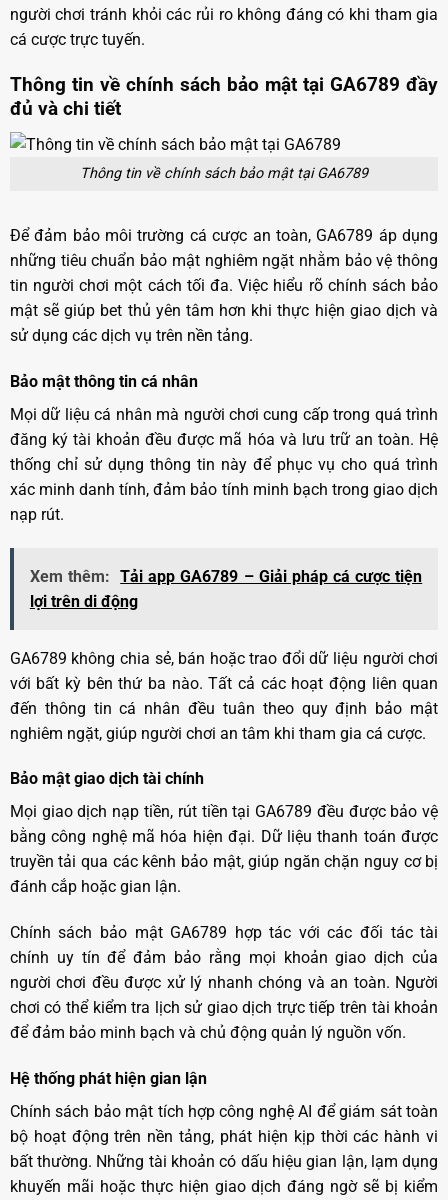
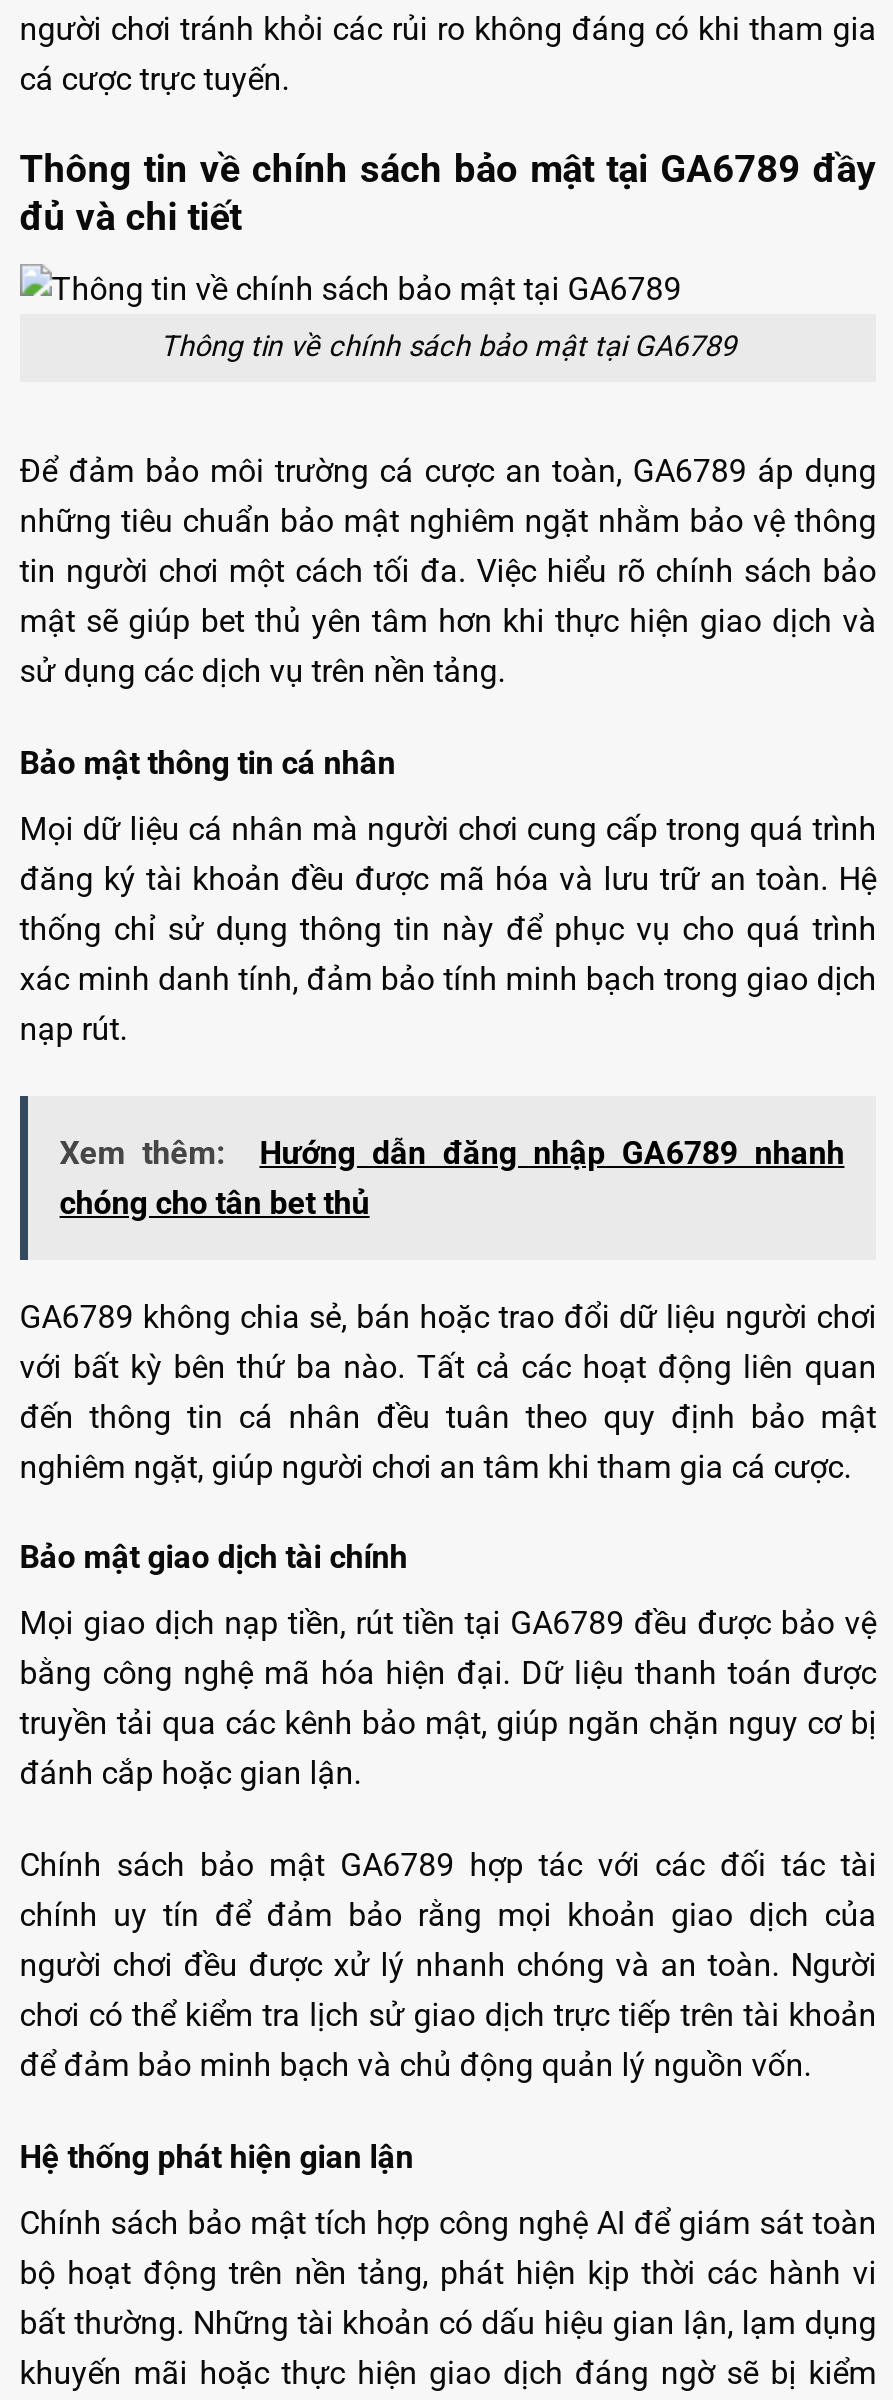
- Xem thêm: Tải app GA6789 – Giải pháp cá cược tiện
- lợi trên di động
+ Xem thêm:
+ Hướng dẫn đăng nhập GA6789 nhanh
+ chóng cho tân bet thủ
